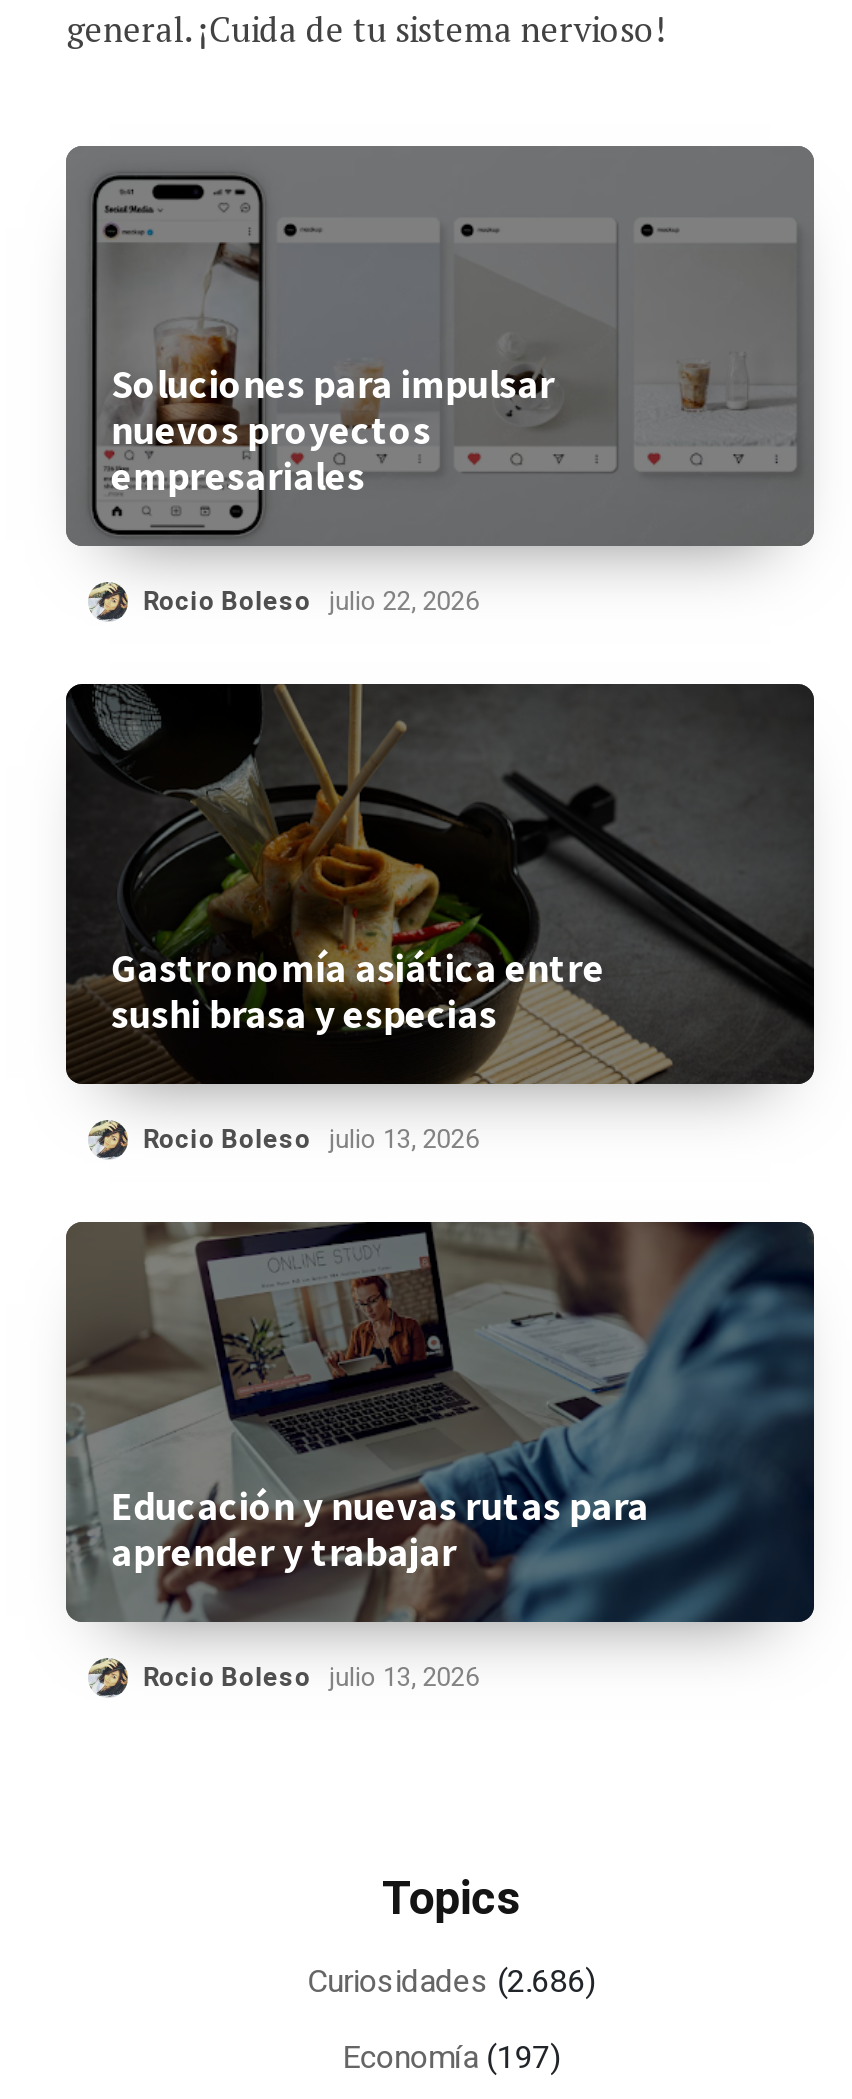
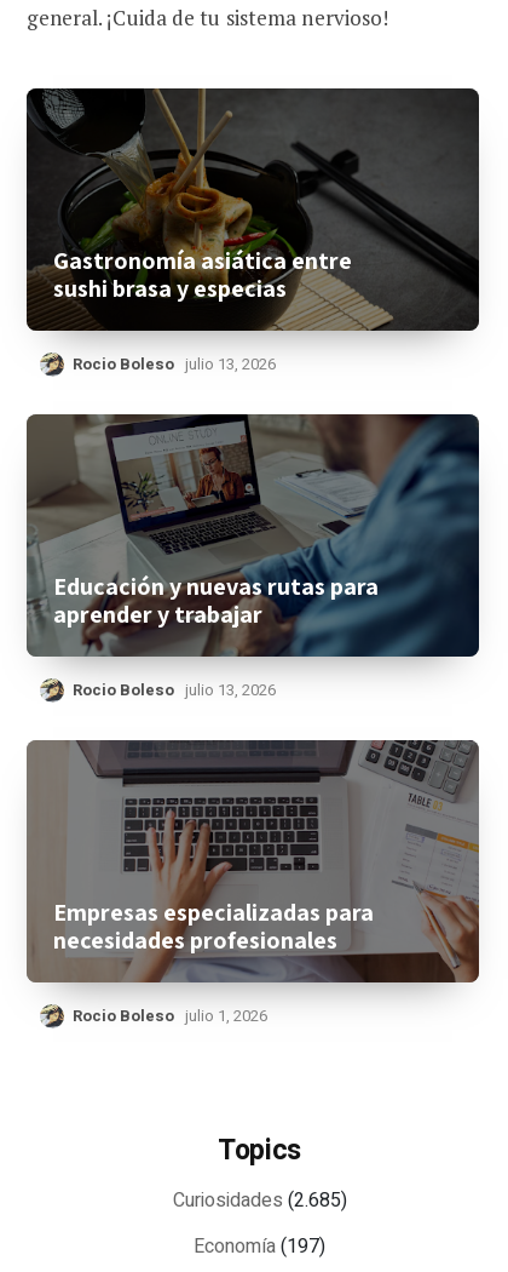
- [image]
- Soluciones para impulsar
- nuevos proyectos
- empresariales
- Rocio Boleso julio 22, 2026

moved up: [image] | Gastronomía asiática entre | sushi brasa y especias | Rocio Boleso julio 13, 2026 | Educación y nuevas rutas para | aprender y trabajar | Rocio Boleso julio 13, 2026

+ [image]
+ Empresas especializadas para
+ necesidades profesionales
+ Rocio Boleso julio 1, 2026

- Curiosidades (2.686)
+ Curiosidades (2.685)
